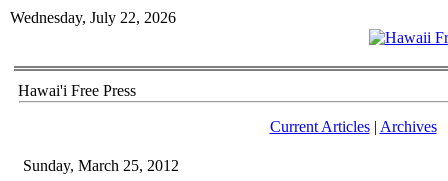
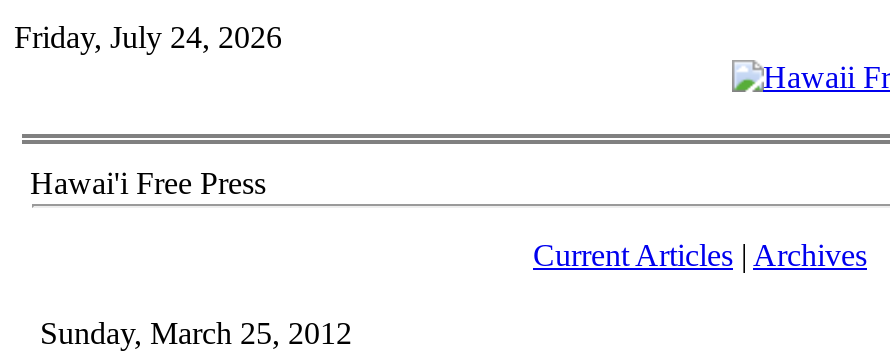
- Wednesday, July 22, 2026
+ Friday, July 24, 2026
